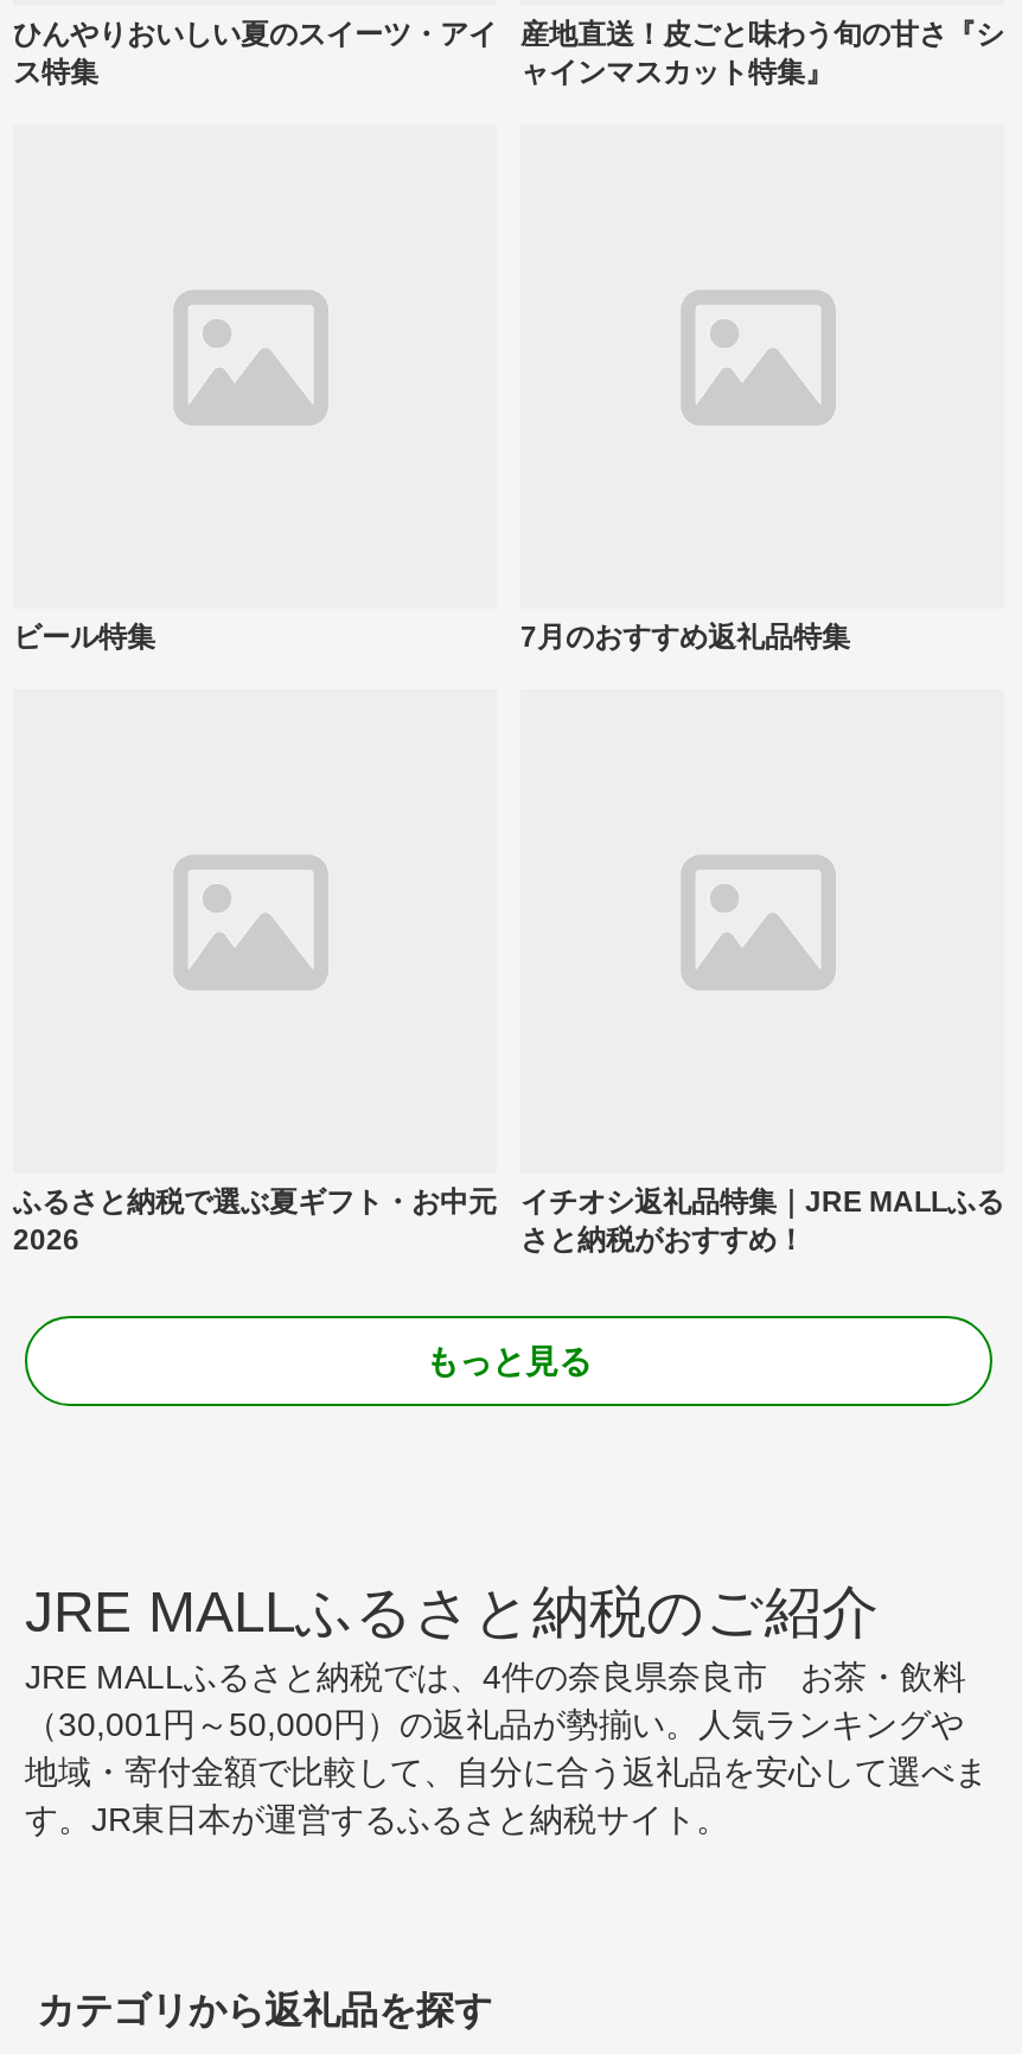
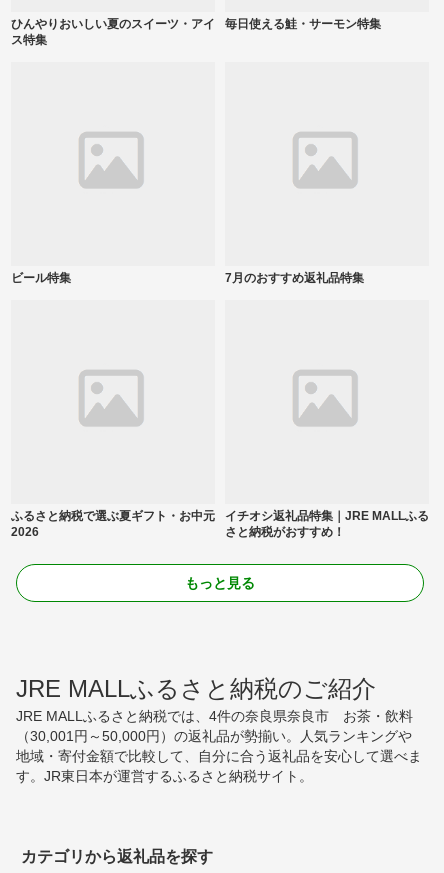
- 産地直送！皮ごと味わう旬の甘さ『シ
- ャインマスカット特集』
+ 毎日使える鮭・サーモン特集
